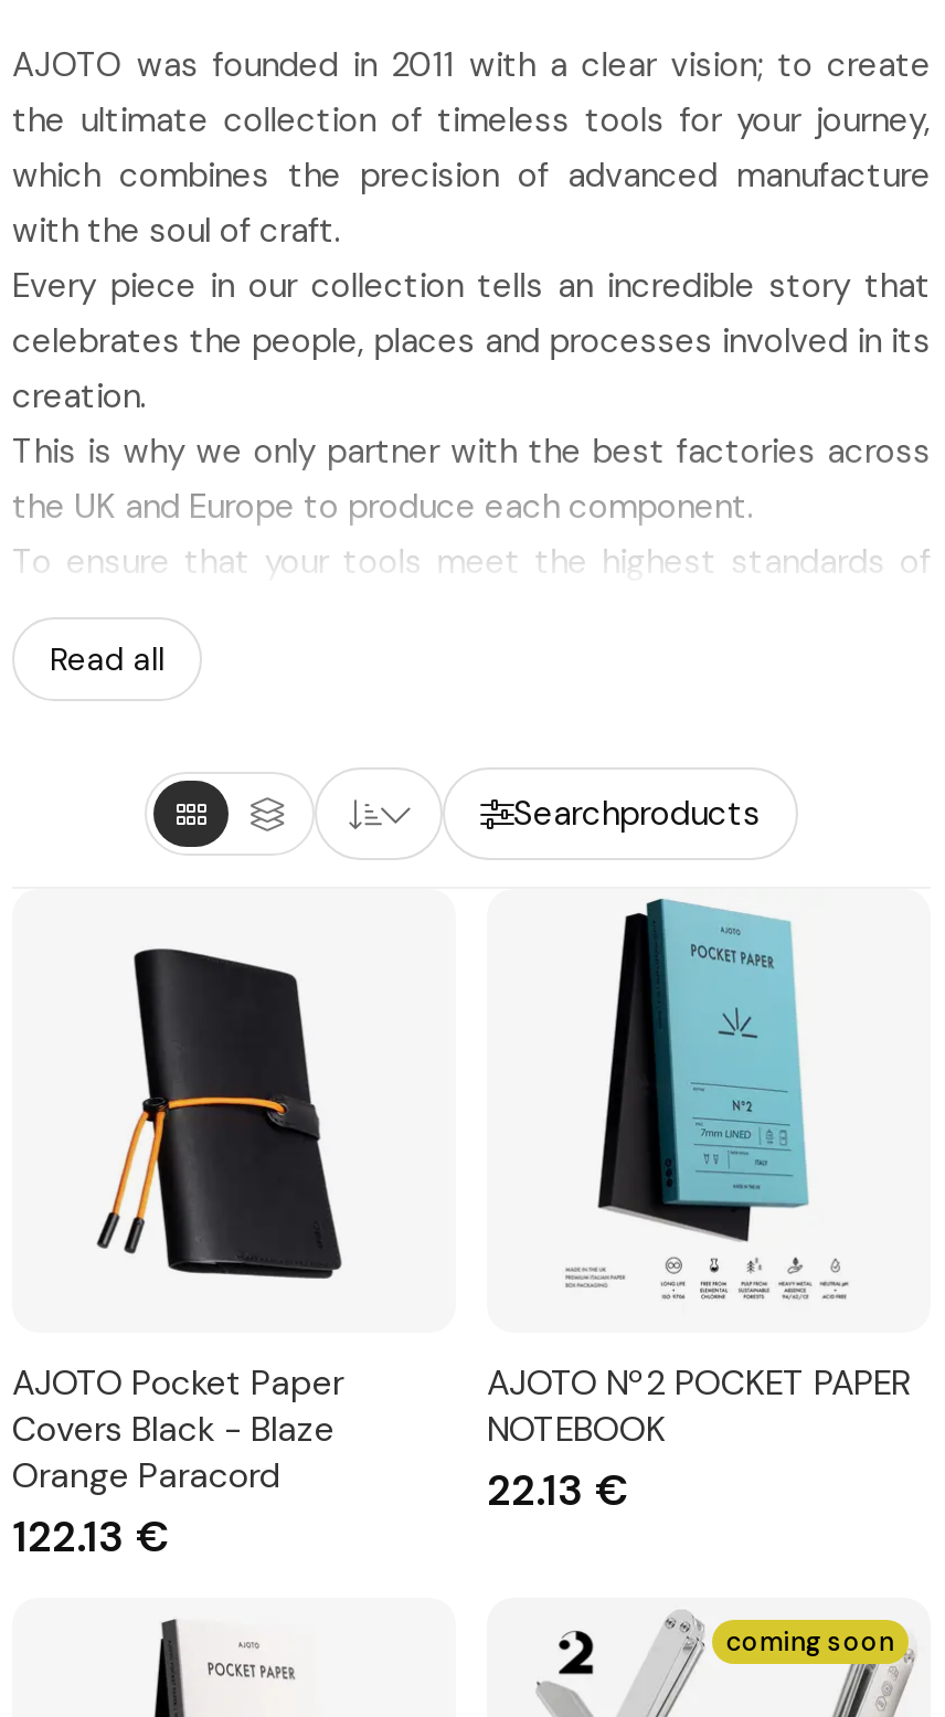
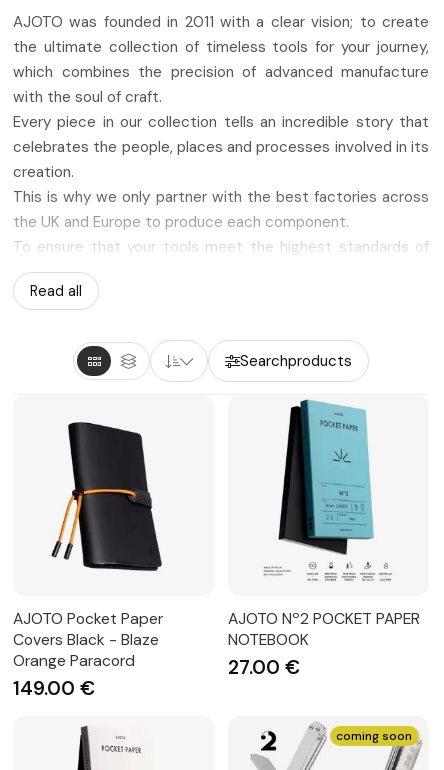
- 22.13 €
+ 27.00 €

- 122.13 €
+ 149.00 €
